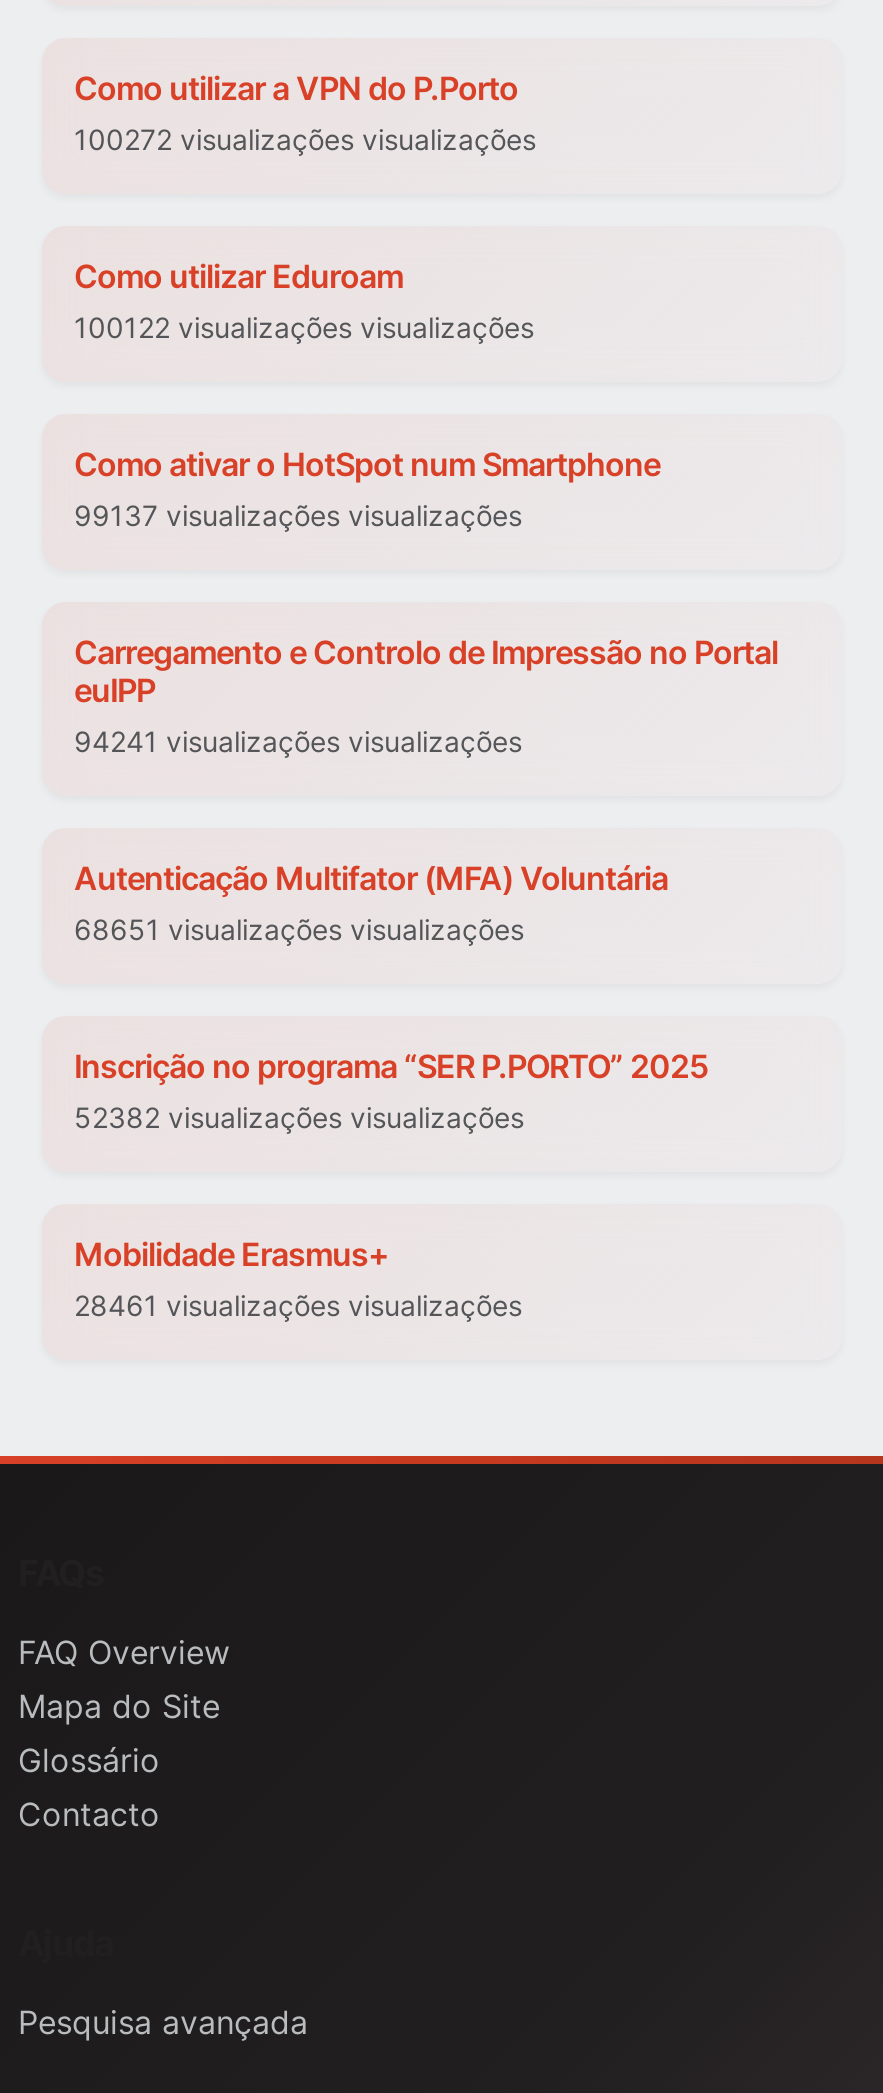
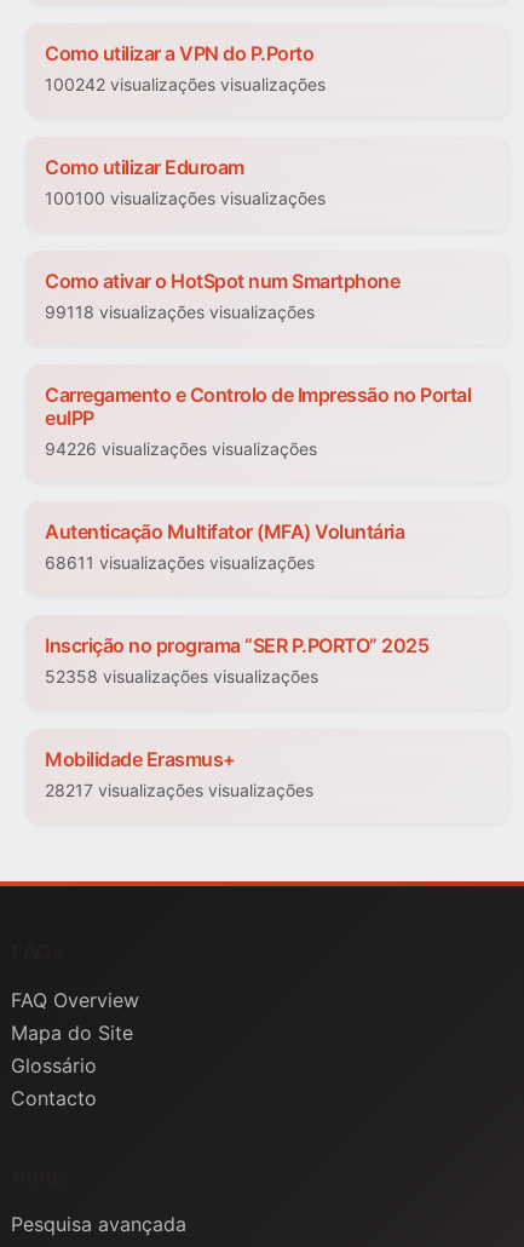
- 100272 visualizações visualizações
+ 100242 visualizações visualizações

- 100122 visualizações visualizações
+ 100100 visualizações visualizações

- 99137 visualizações visualizações
+ 99118 visualizações visualizações

- 94241 visualizações visualizações
+ 94226 visualizações visualizações

- 68651 visualizações visualizações
+ 68611 visualizações visualizações

- 52382 visualizações visualizações
+ 52358 visualizações visualizações

- 28461 visualizações visualizações
+ 28217 visualizações visualizações
